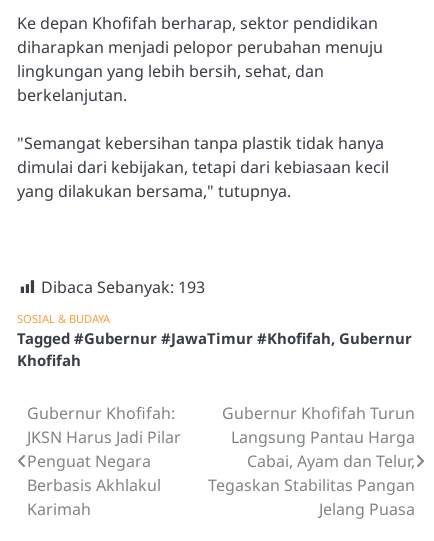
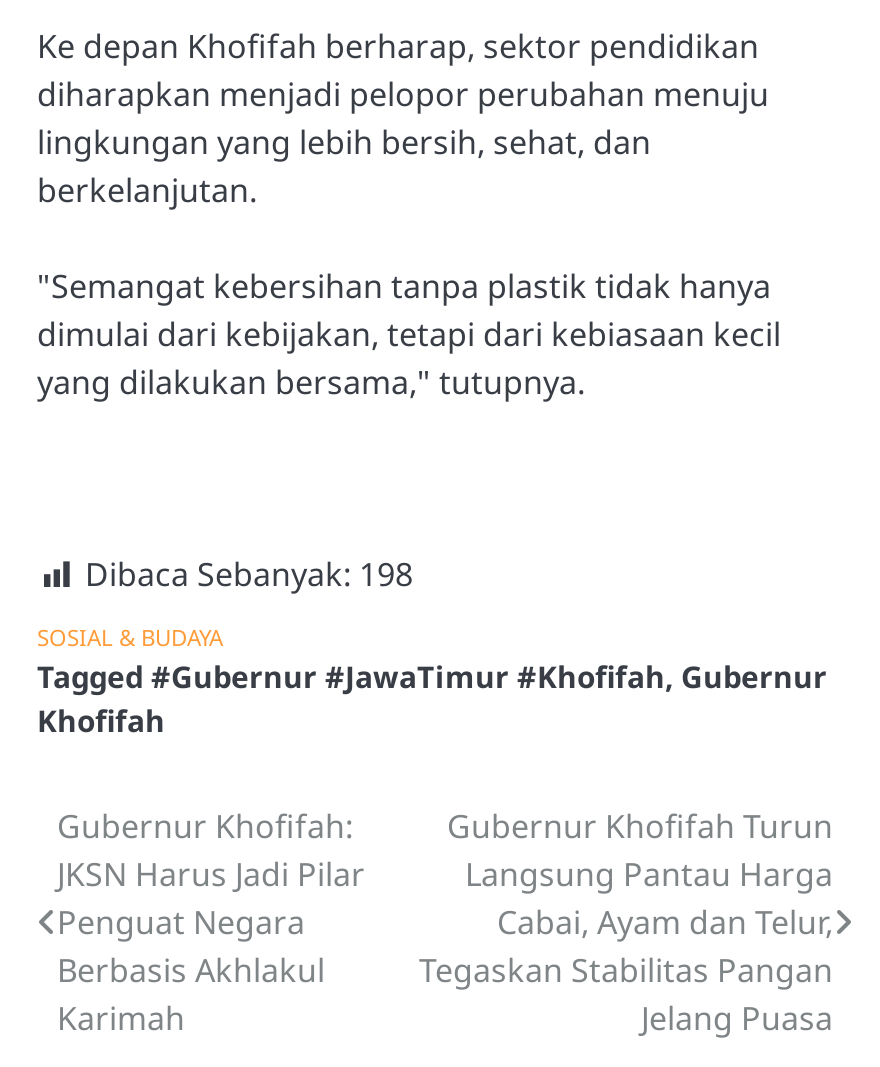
- Dibaca Sebanyak: 193
+ Dibaca Sebanyak: 198
